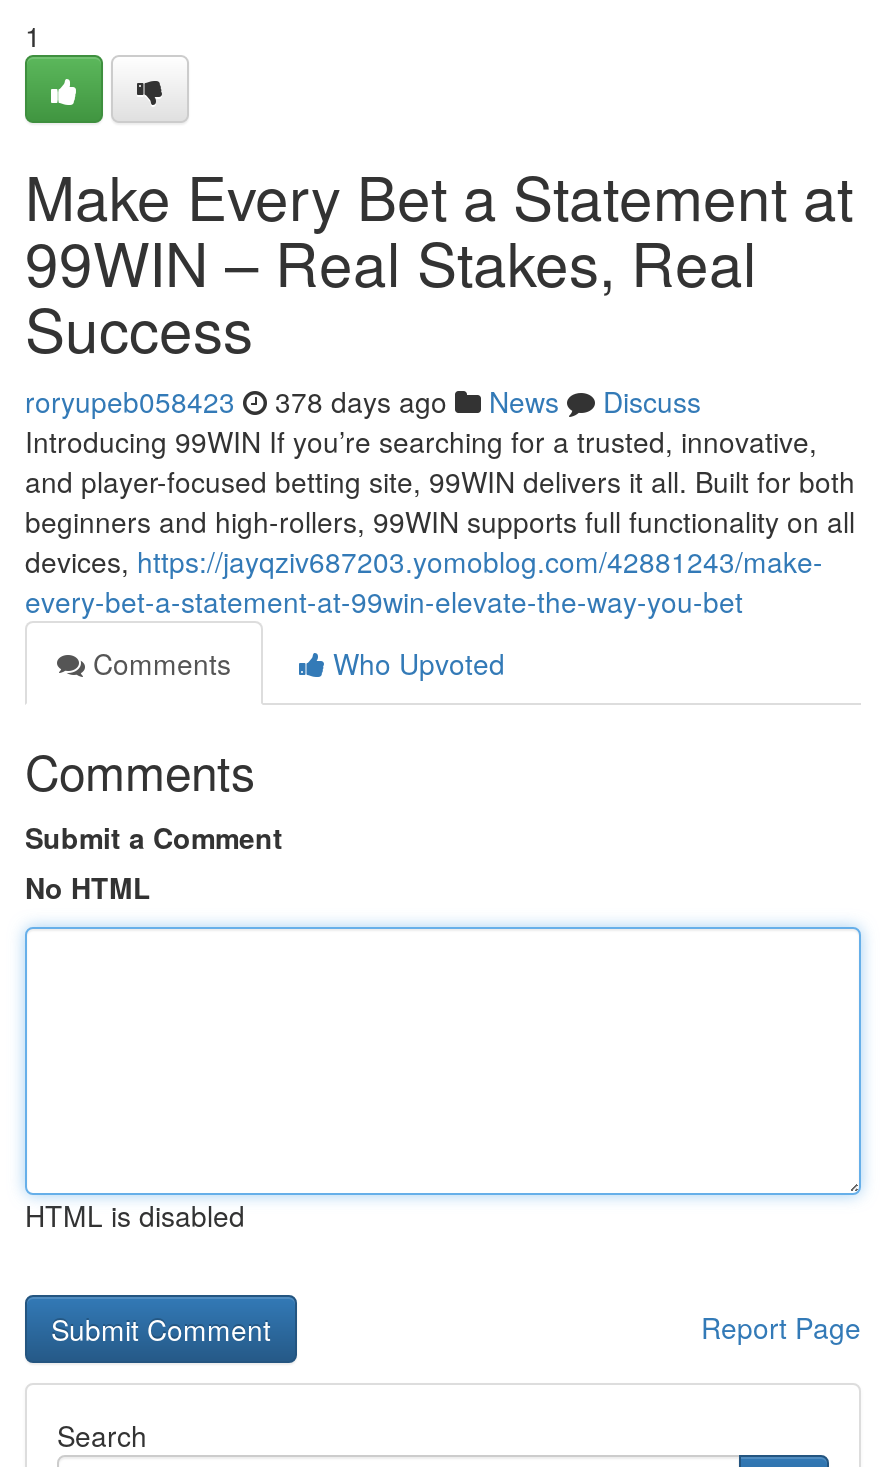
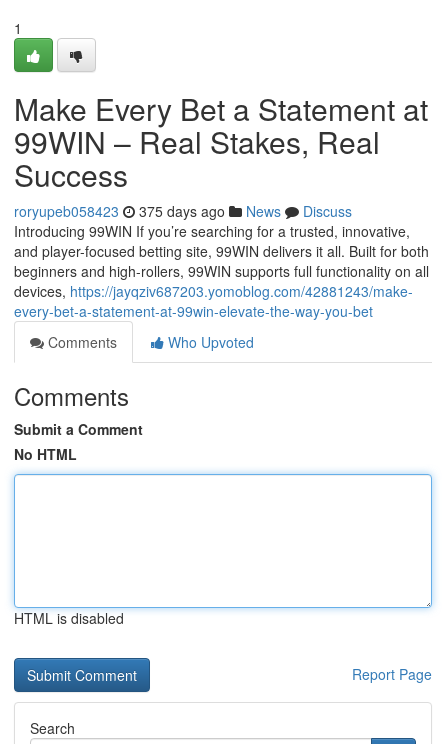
- roryupeb058423 378 days ago News Discuss
+ roryupeb058423 375 days ago News Discuss
